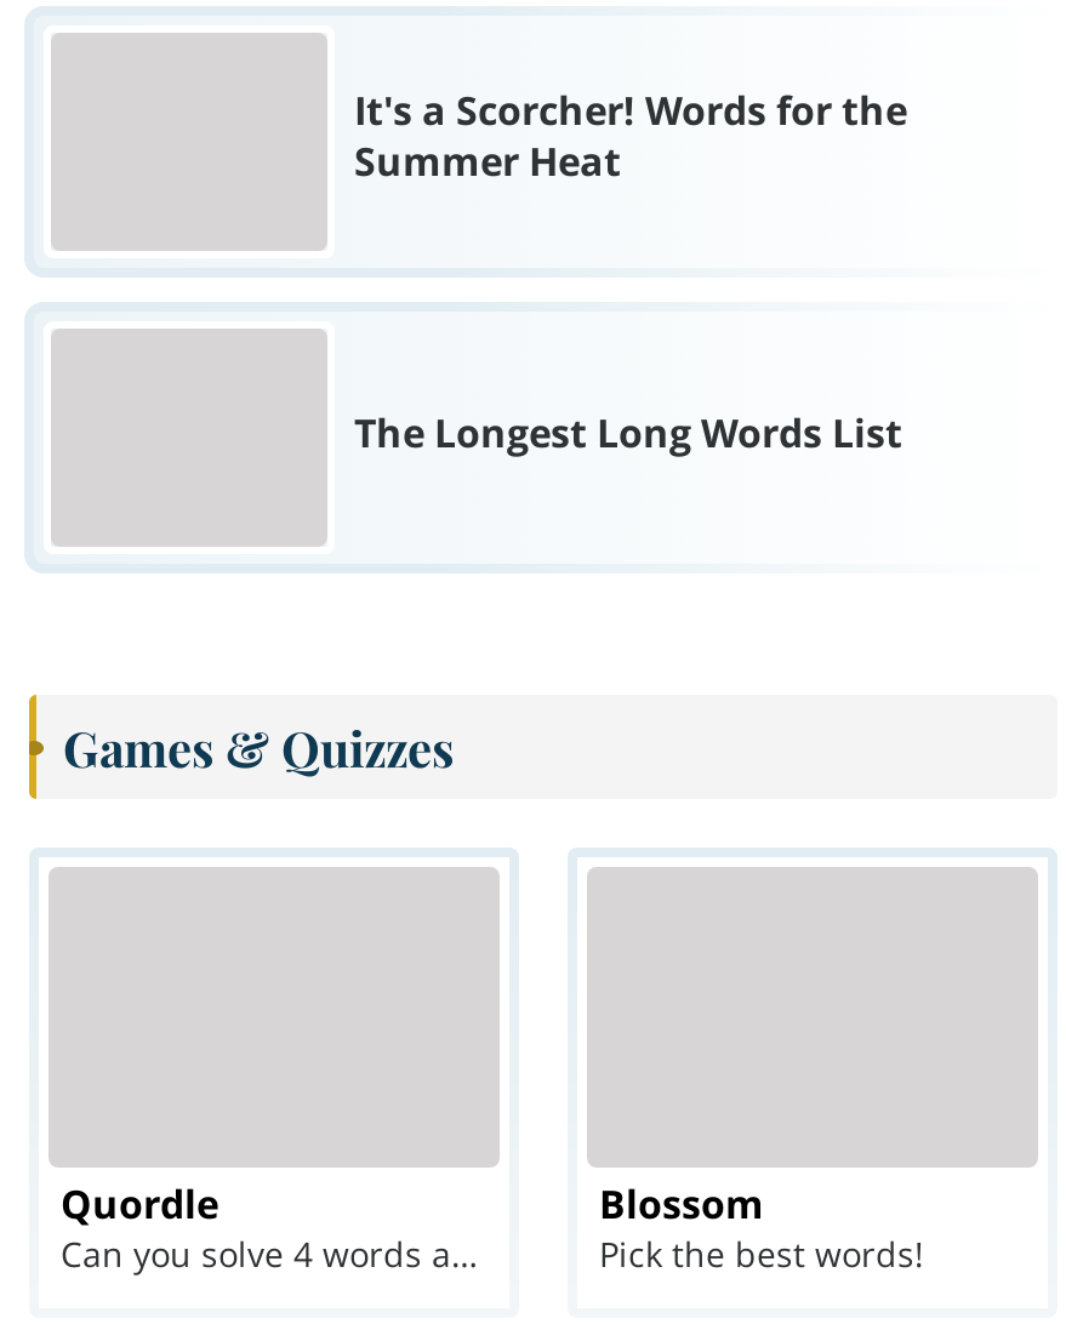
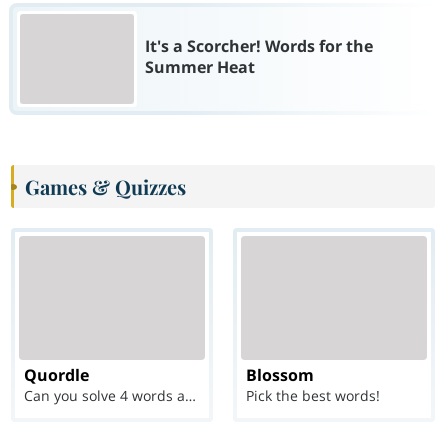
- The Longest Long Words List
